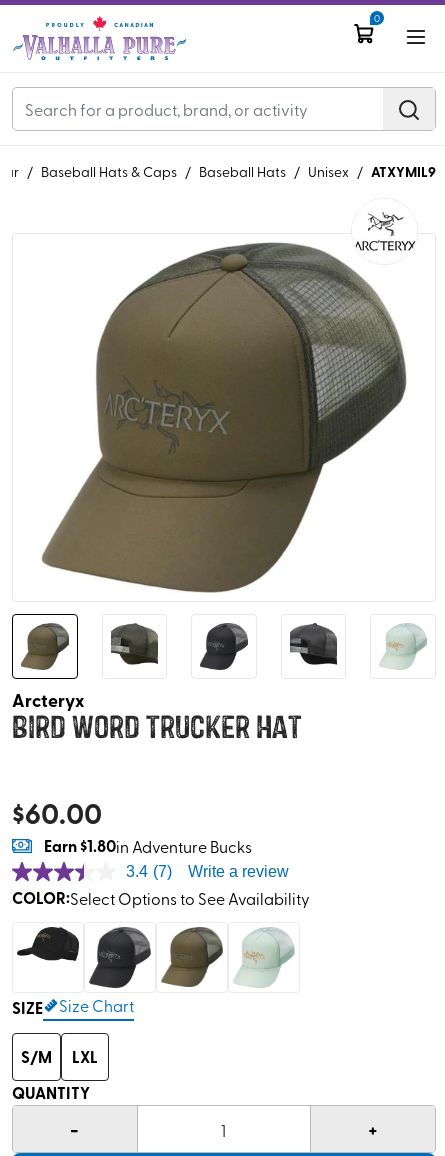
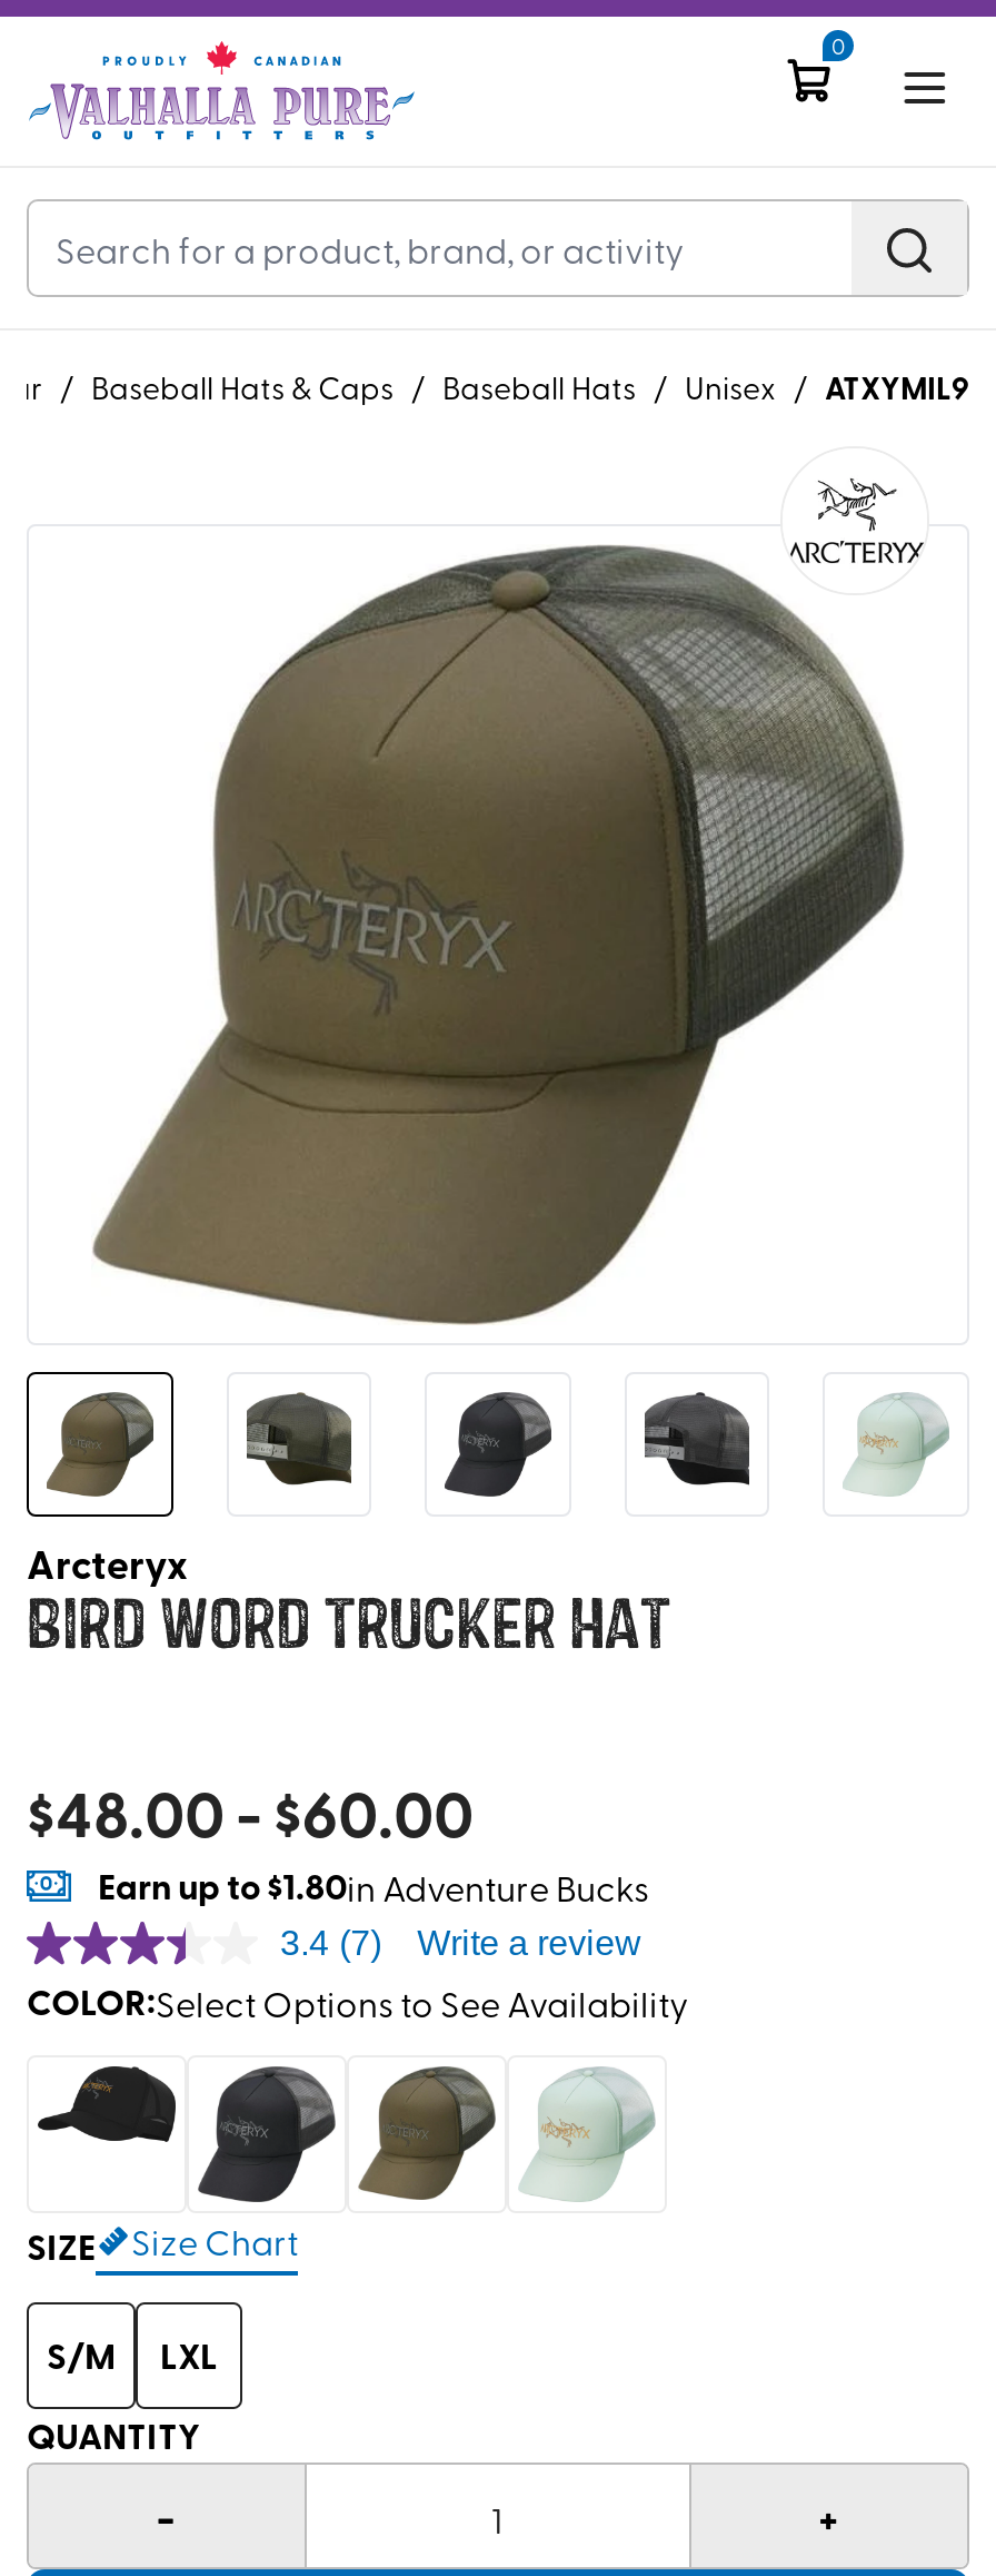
- $60.00
- Earn $1.80in Adventure Bucks
+ $48.00 - $60.00
+ Earn up to$1.80in Adventure Bucks
